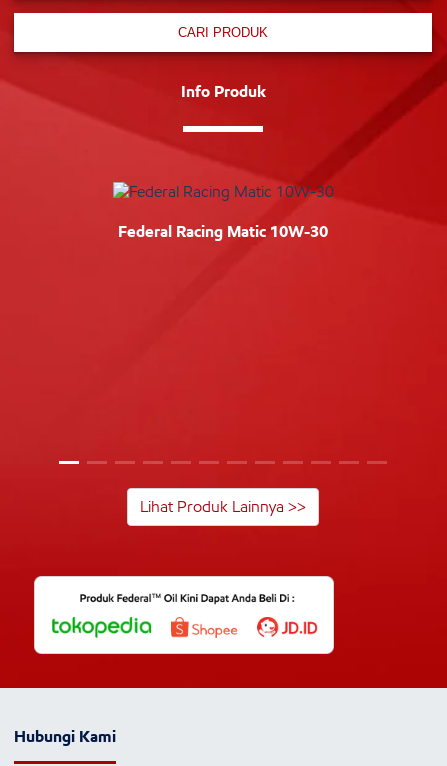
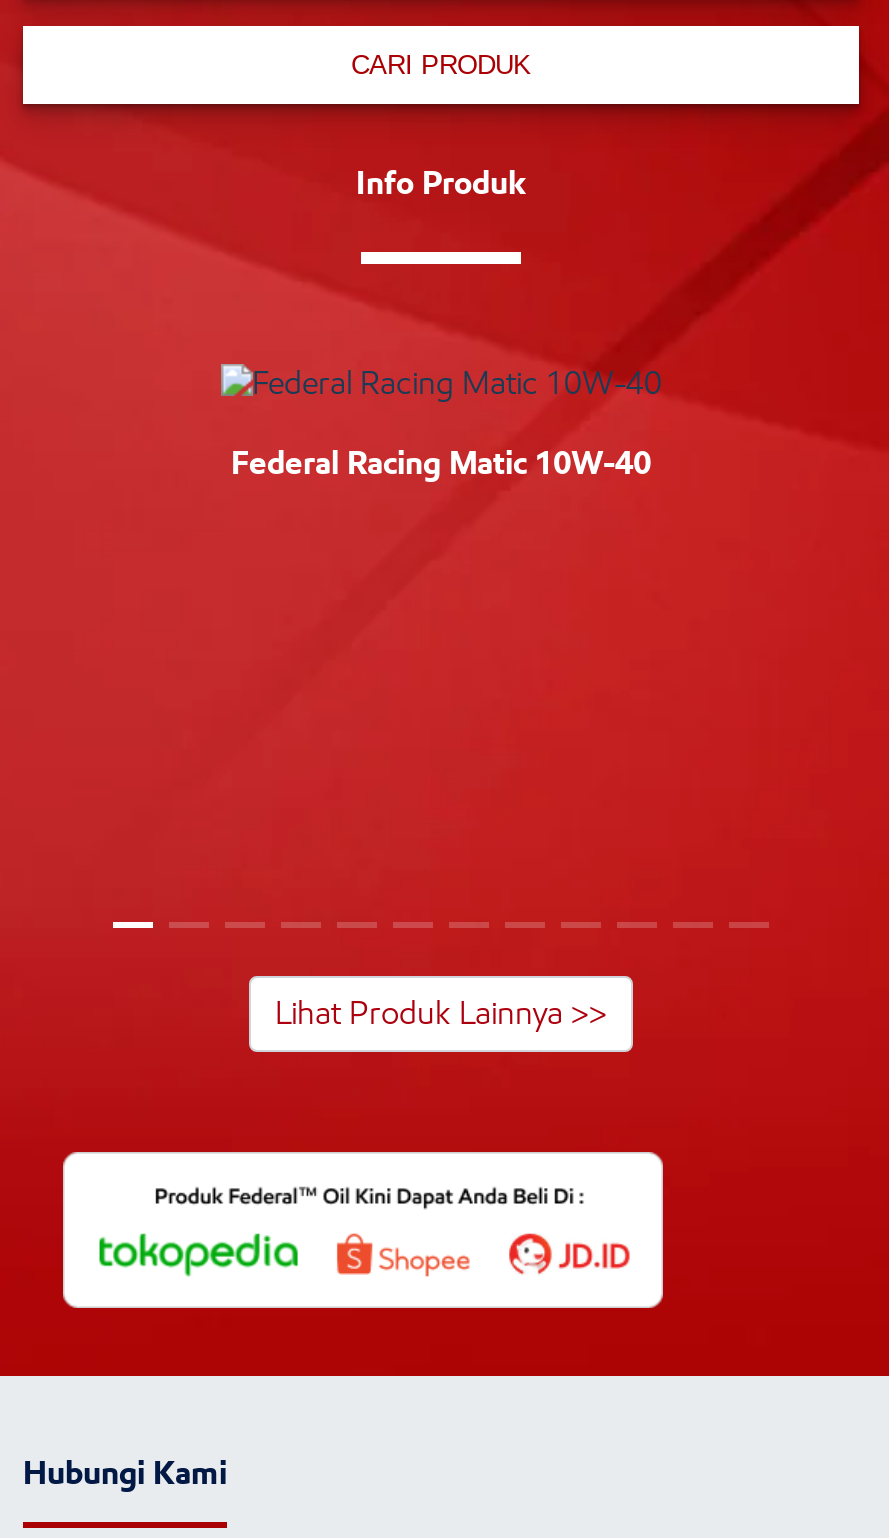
- Federal Racing Matic 10W-30
+ Federal Racing Matic 10W-40
